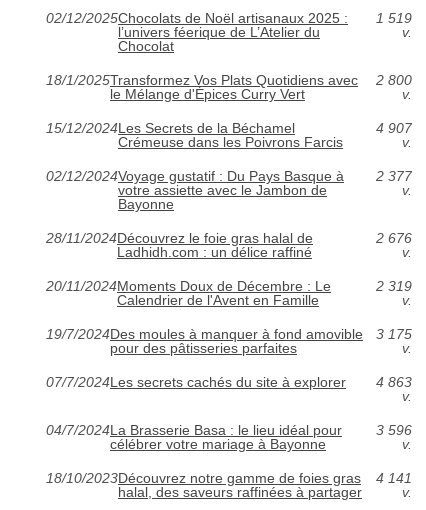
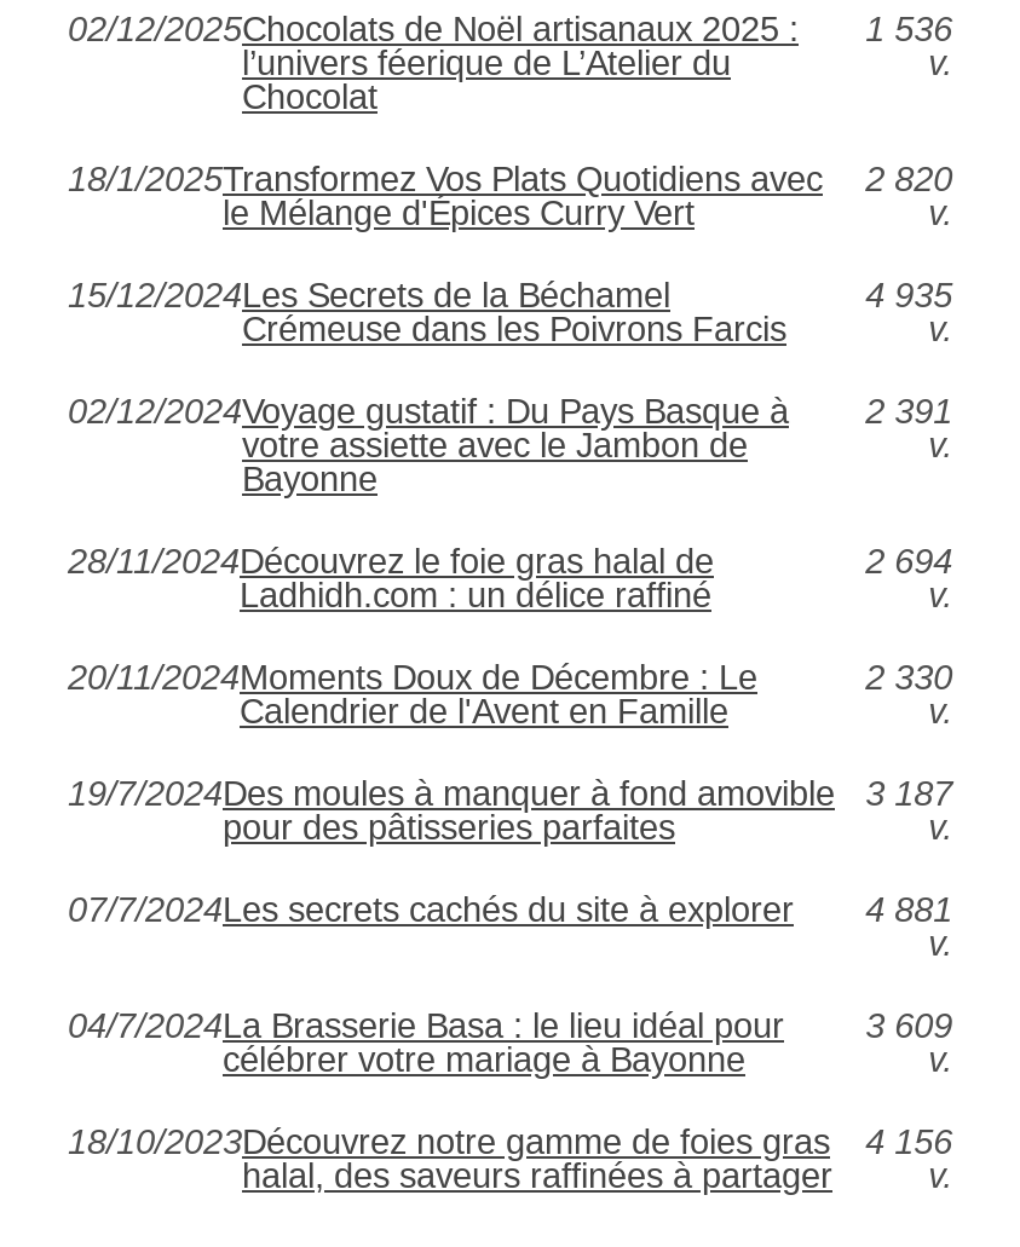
- 02/12/2025Chocolats de Noël artisanaux 2025 : 1 519
+ 02/12/2025Chocolats de Noël artisanaux 2025 : 1 536

- 18/1/2025Transformez Vos Plats Quotidiens avec 2 800
+ 18/1/2025Transformez Vos Plats Quotidiens avec 2 820

- 4 907
+ 4 935

- 02/12/2024Voyage gustatif : Du Pays Basque à 2 377
+ 02/12/2024Voyage gustatif : Du Pays Basque à 2 391

- 2 676
+ 2 694

- 2 319
+ 2 330

- 19/7/2024Des moules à manquer à fond amovible 3 175
+ 19/7/2024Des moules à manquer à fond amovible 3 187

- 07/7/2024Les secrets cachés du site à explorer 4 863
+ 07/7/2024Les secrets cachés du site à explorer 4 881

- 3 596
+ 3 609

- 18/10/2023Découvrez notre gamme de foies gras 4 141
+ 18/10/2023Découvrez notre gamme de foies gras 4 156
